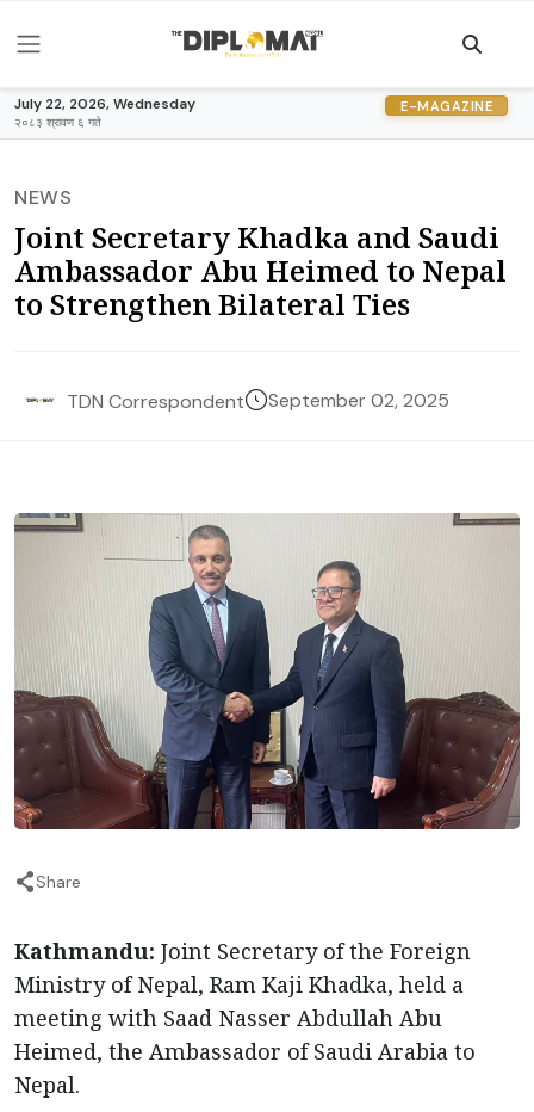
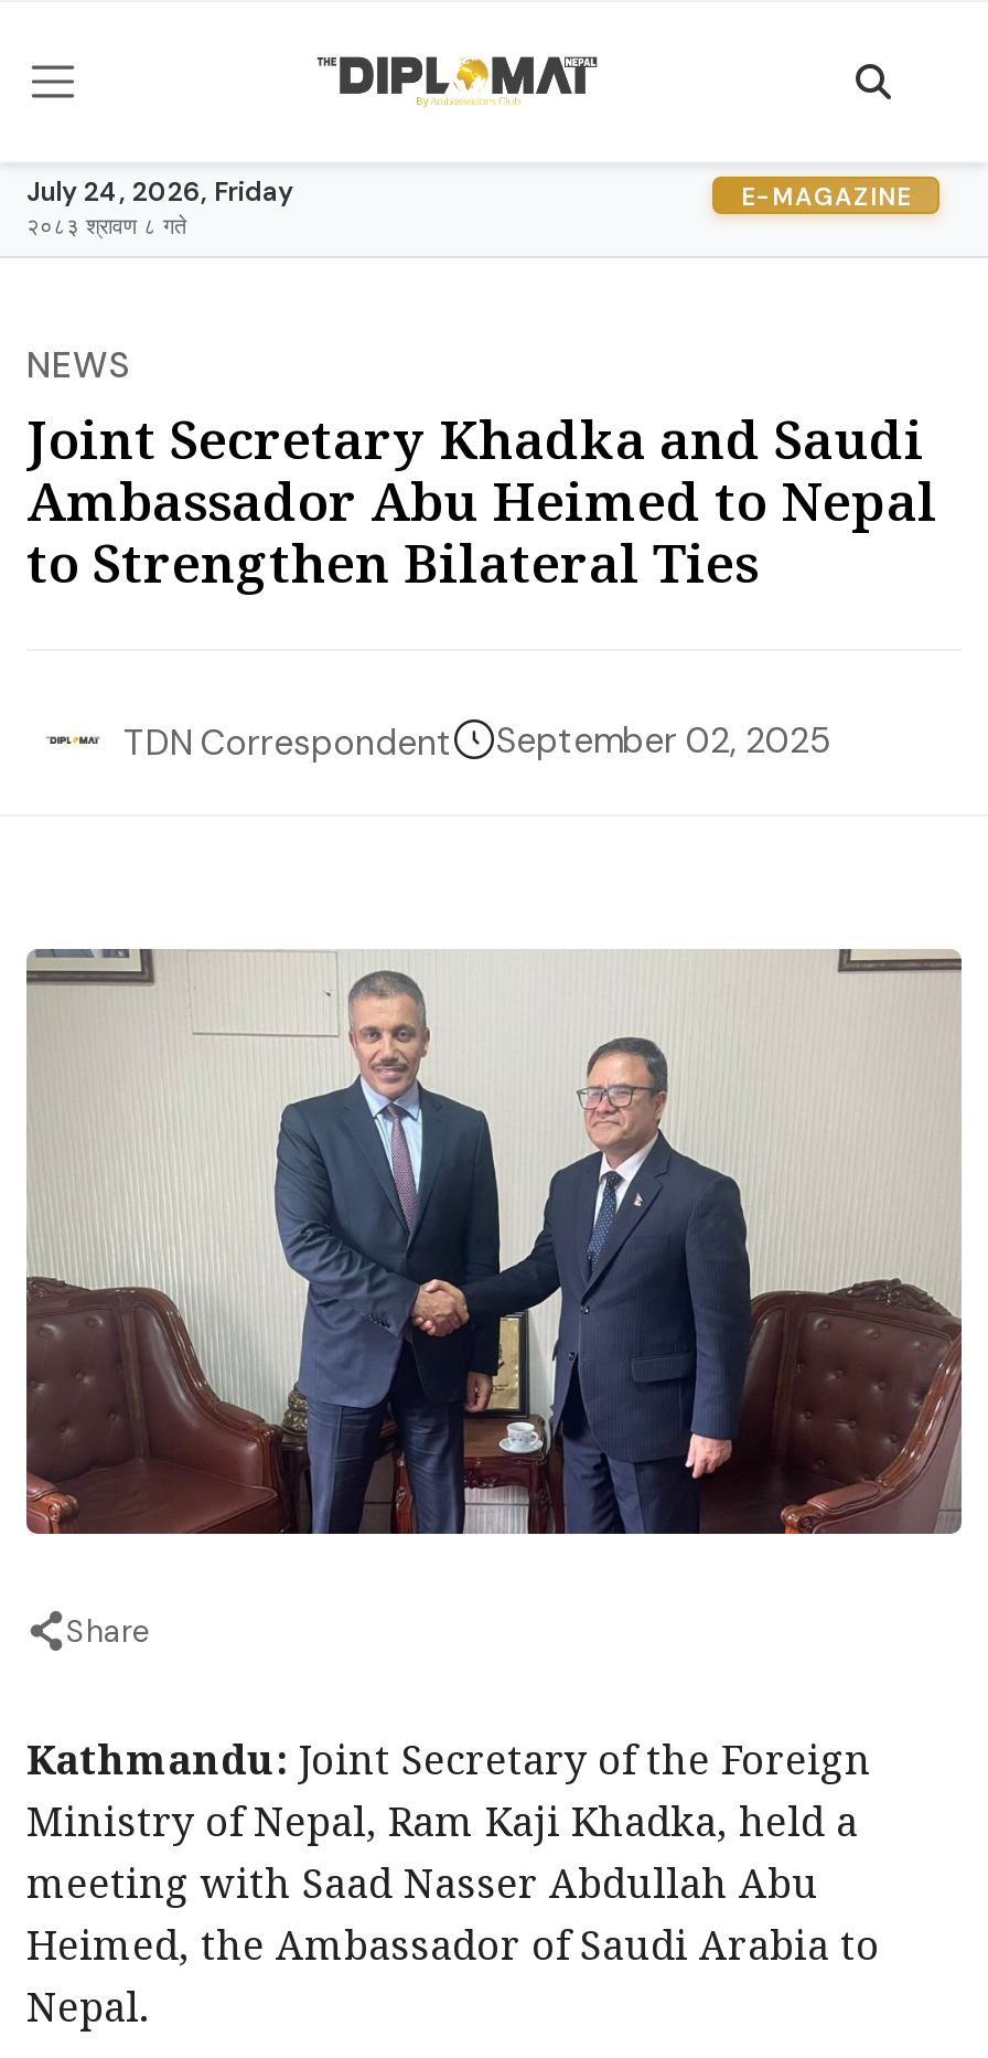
- July 22, 2026, Wednesday
+ July 24, 2026, Friday

- २०८३ श्रावण ६ गते
+ २०८३ श्रावण ८ गते
